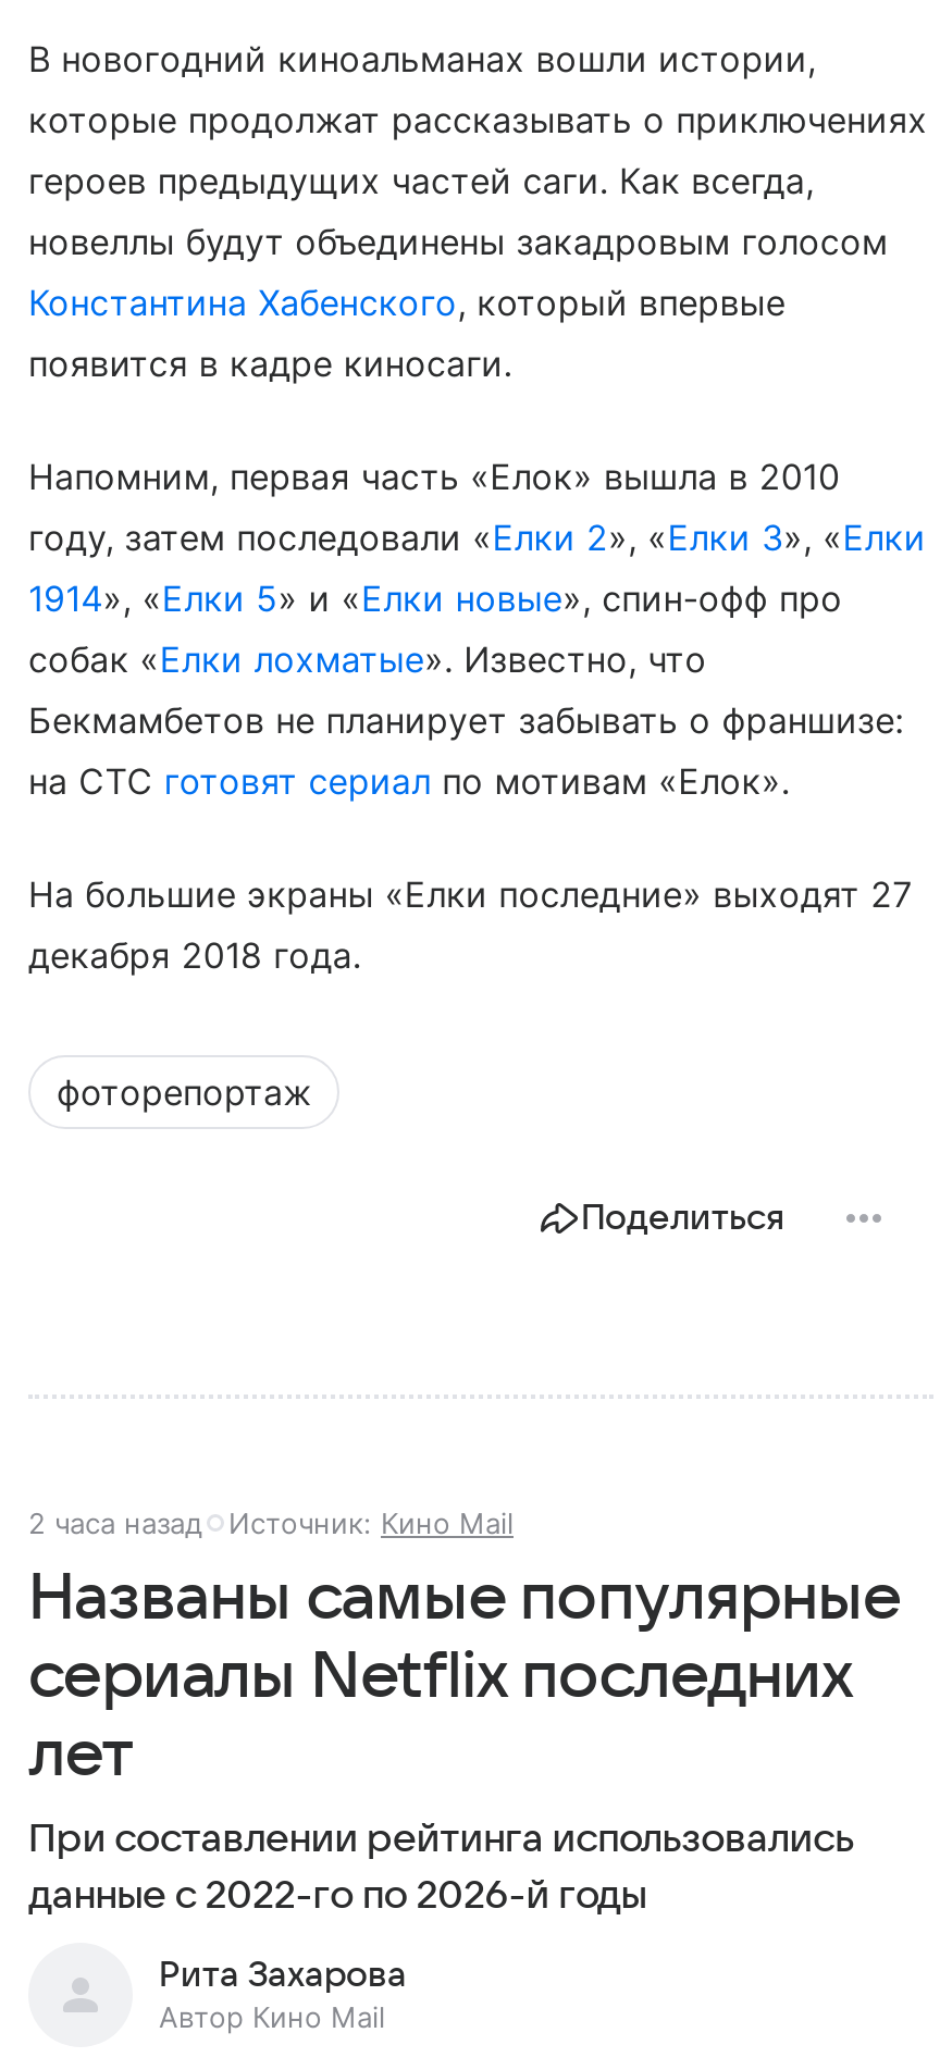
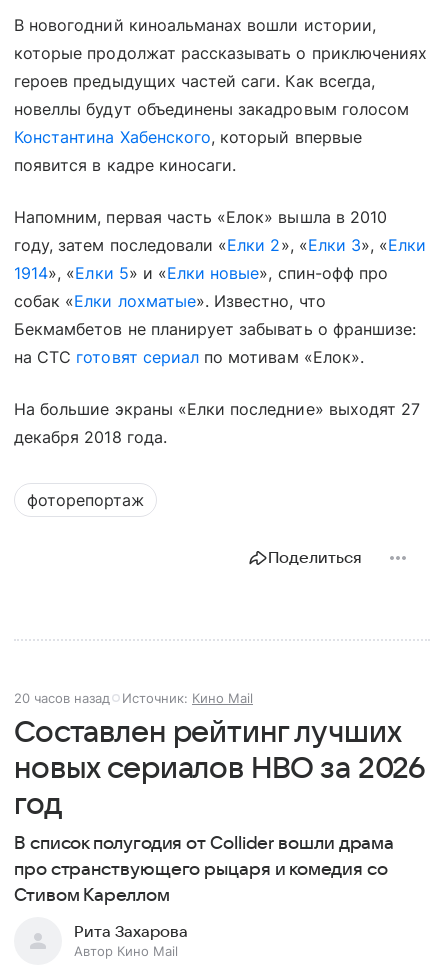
- 2 часа назад Источник: Кино Mail
+ 20 часов назад Источник: Кино Mail

- Названы самые популярные
- сериалы Netflix последних
- лет
- При составлении рейтинга использовались
- данные с 2022-го по 2026-й годы
+ Составлен рейтинг лучших
+ новых сериалов HBO за 2026
+ год
+ В список полугодия от Collider вошли драма
+ про странствующего рыцаря и комедия со
+ Стивом Кареллом
